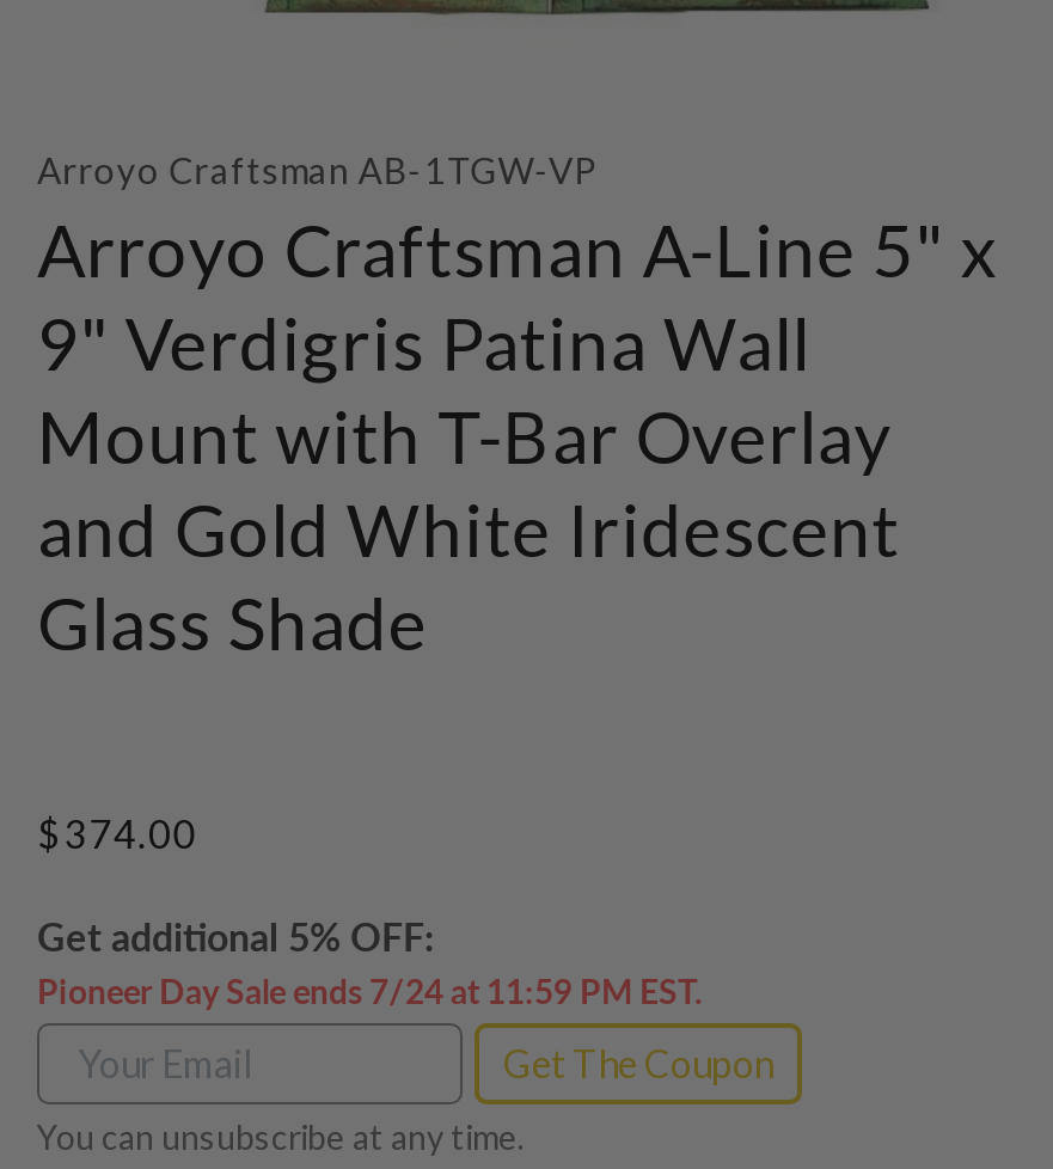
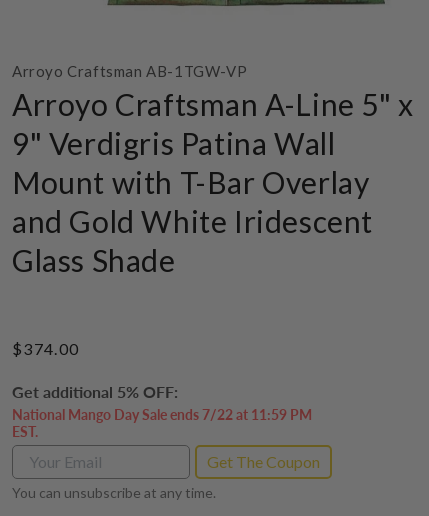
- Pioneer Day Sale ends 7/24 at 11:59 PM EST.
+ National Mango Day Sale ends 7/22 at 11:59 PM
+ EST.
